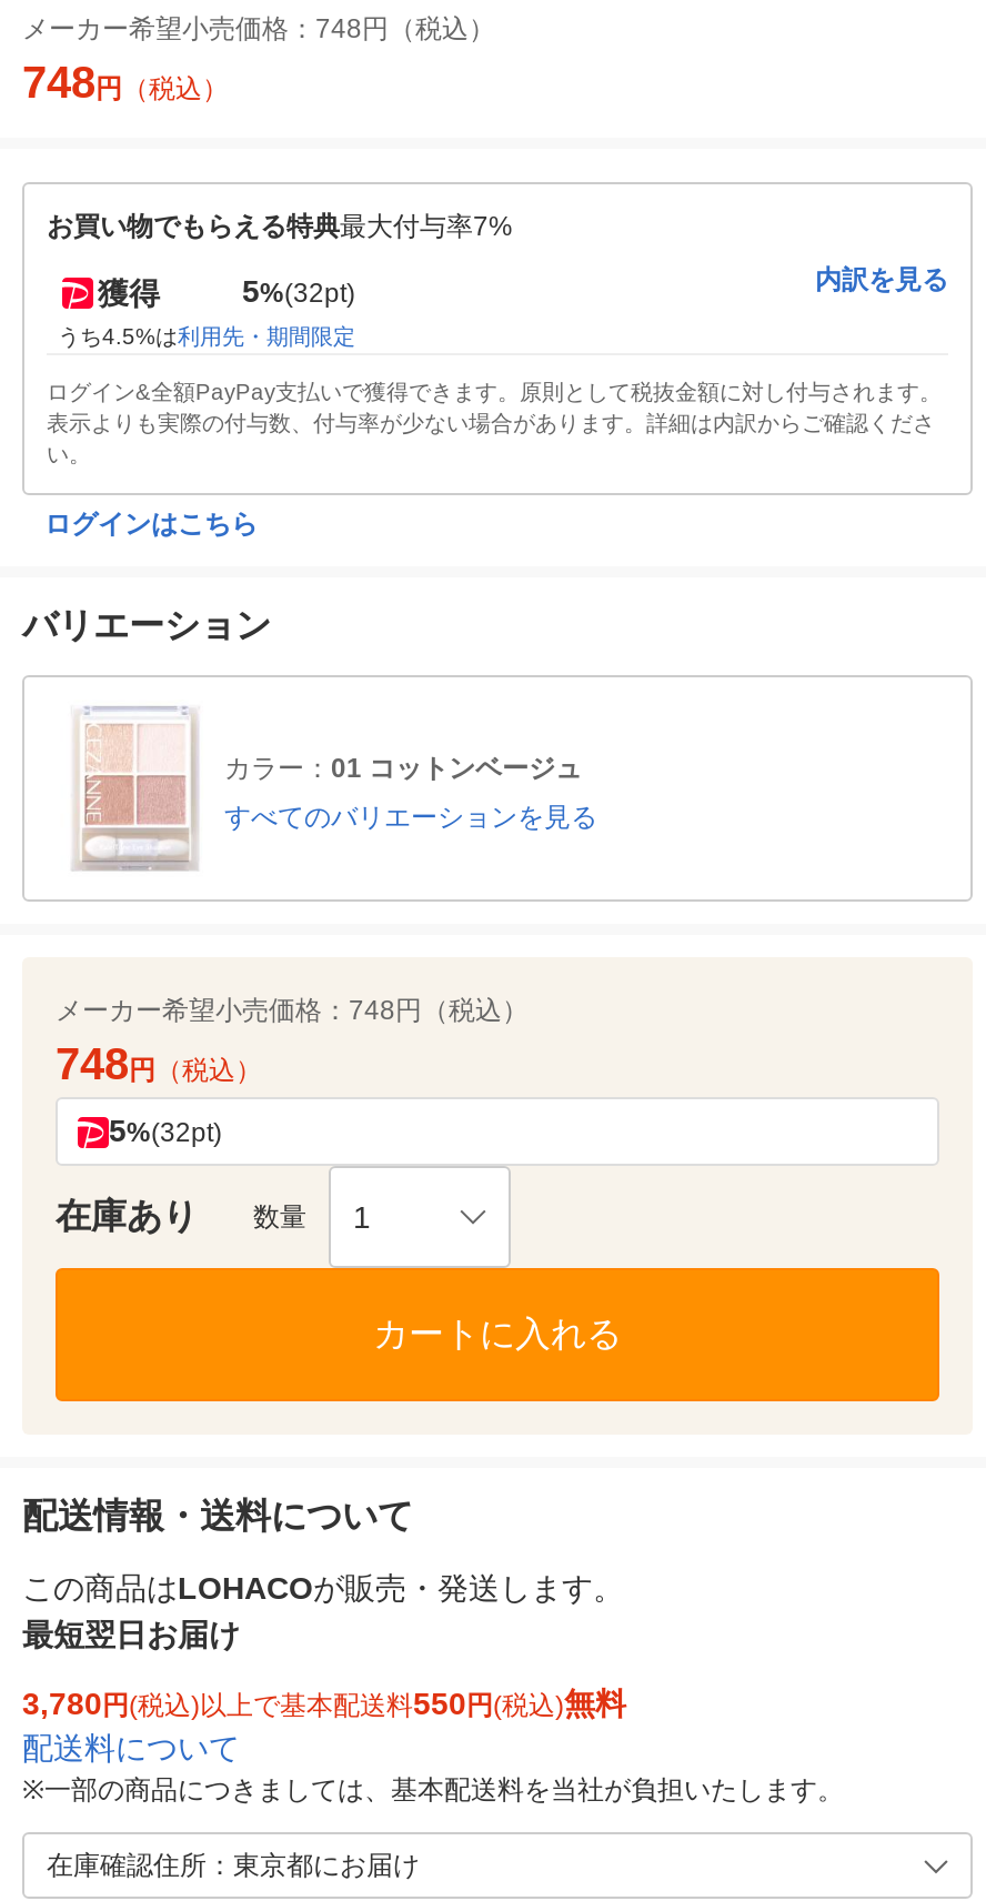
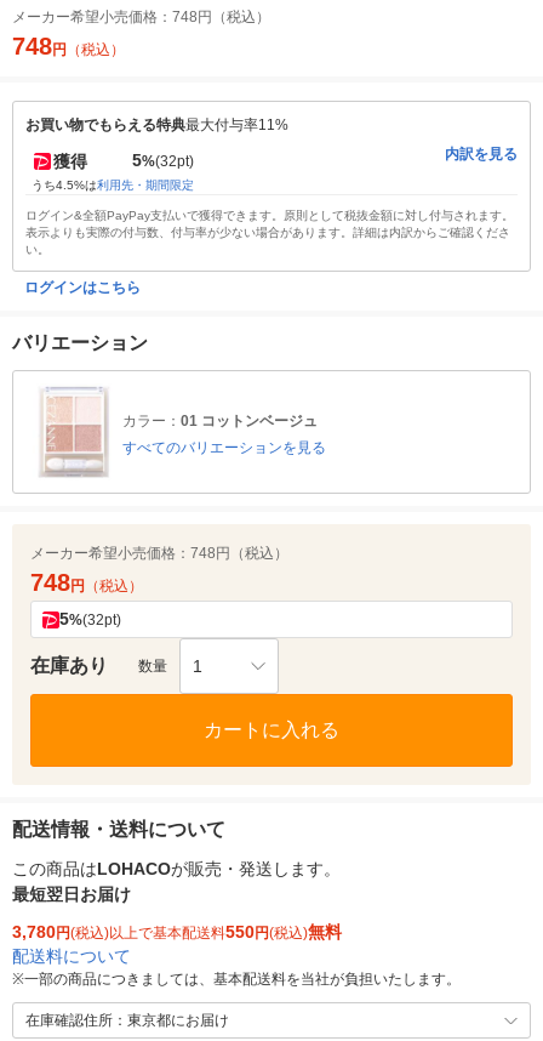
- お買い物でもらえる特典最大付与率7%
+ お買い物でもらえる特典最大付与率11%
